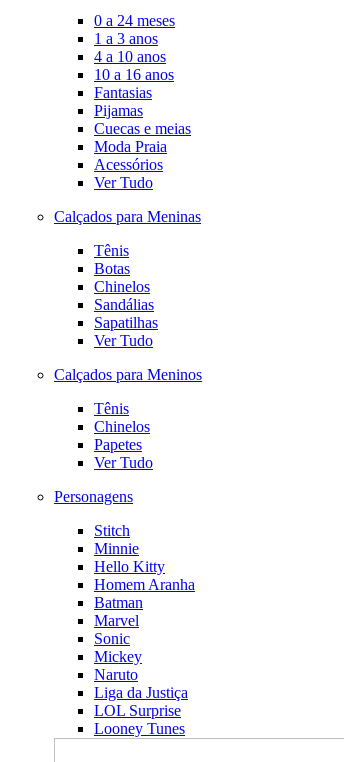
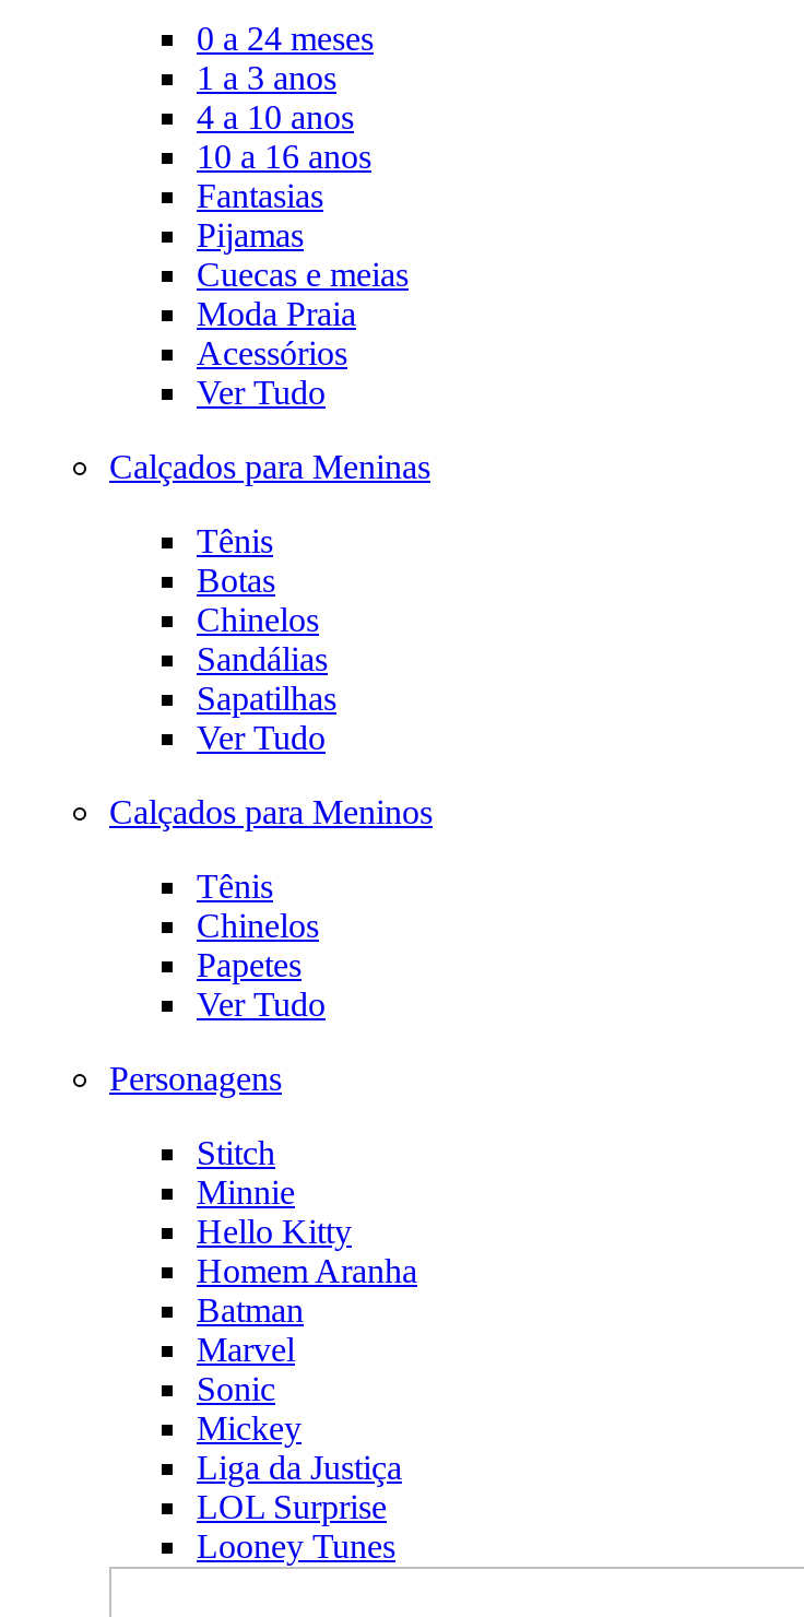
- Naruto
